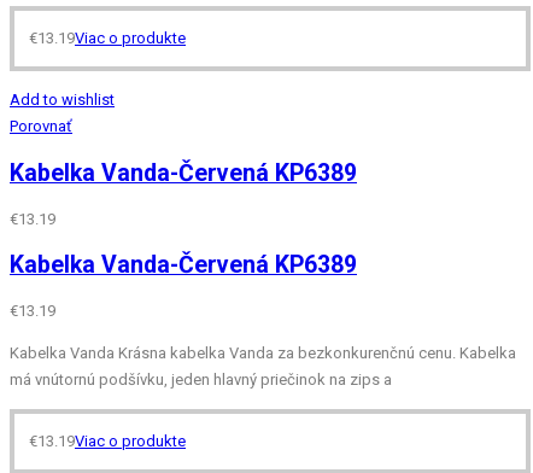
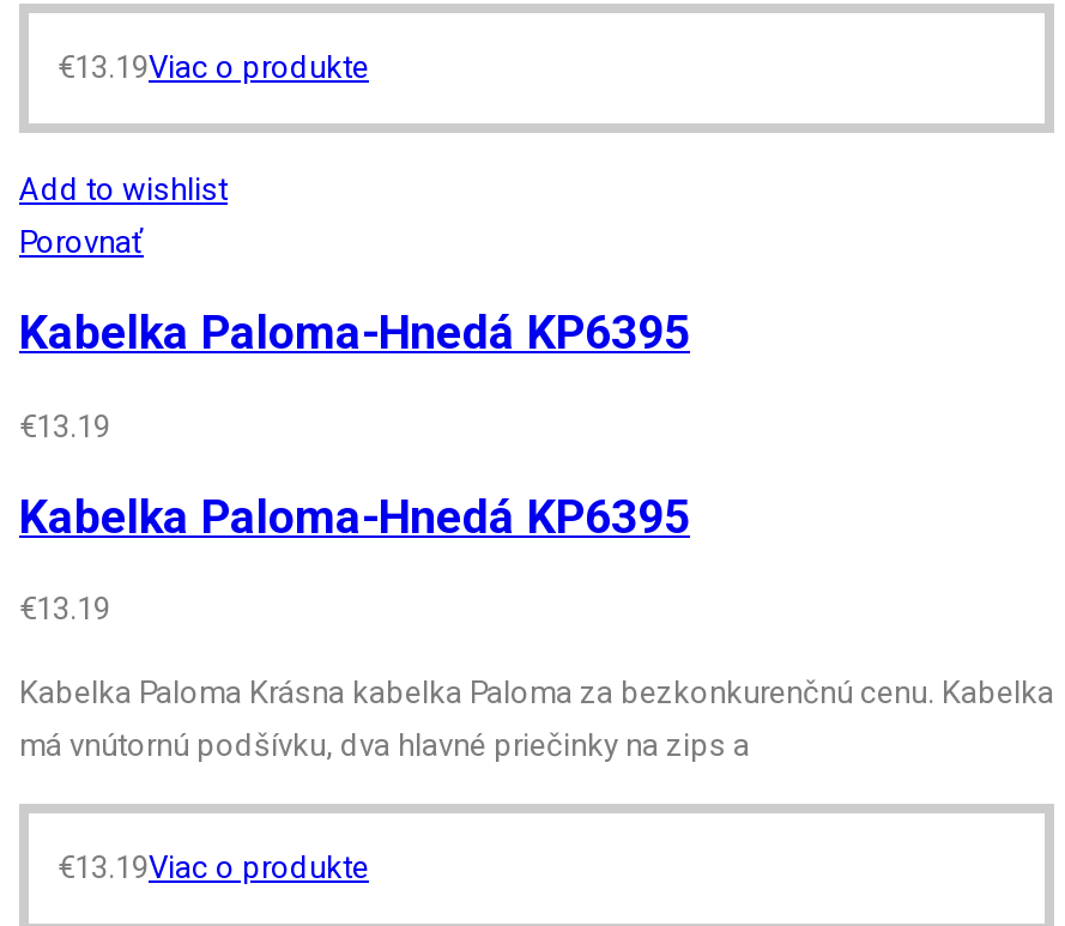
- Kabelka Vanda-Červená KP6389
+ Kabelka Paloma-Hnedá KP6395

- Kabelka Vanda-Červená KP6389
+ Kabelka Paloma-Hnedá KP6395

- Kabelka Vanda Krásna kabelka Vanda za bezkonkurenčnú cenu. Kabelka
+ Kabelka Paloma Krásna kabelka Paloma za bezkonkurenčnú cenu. Kabelka

- má vnútornú podšívku, jeden hlavný priečinok na zips a
+ má vnútornú podšívku, dva hlavné priečinky na zips a
